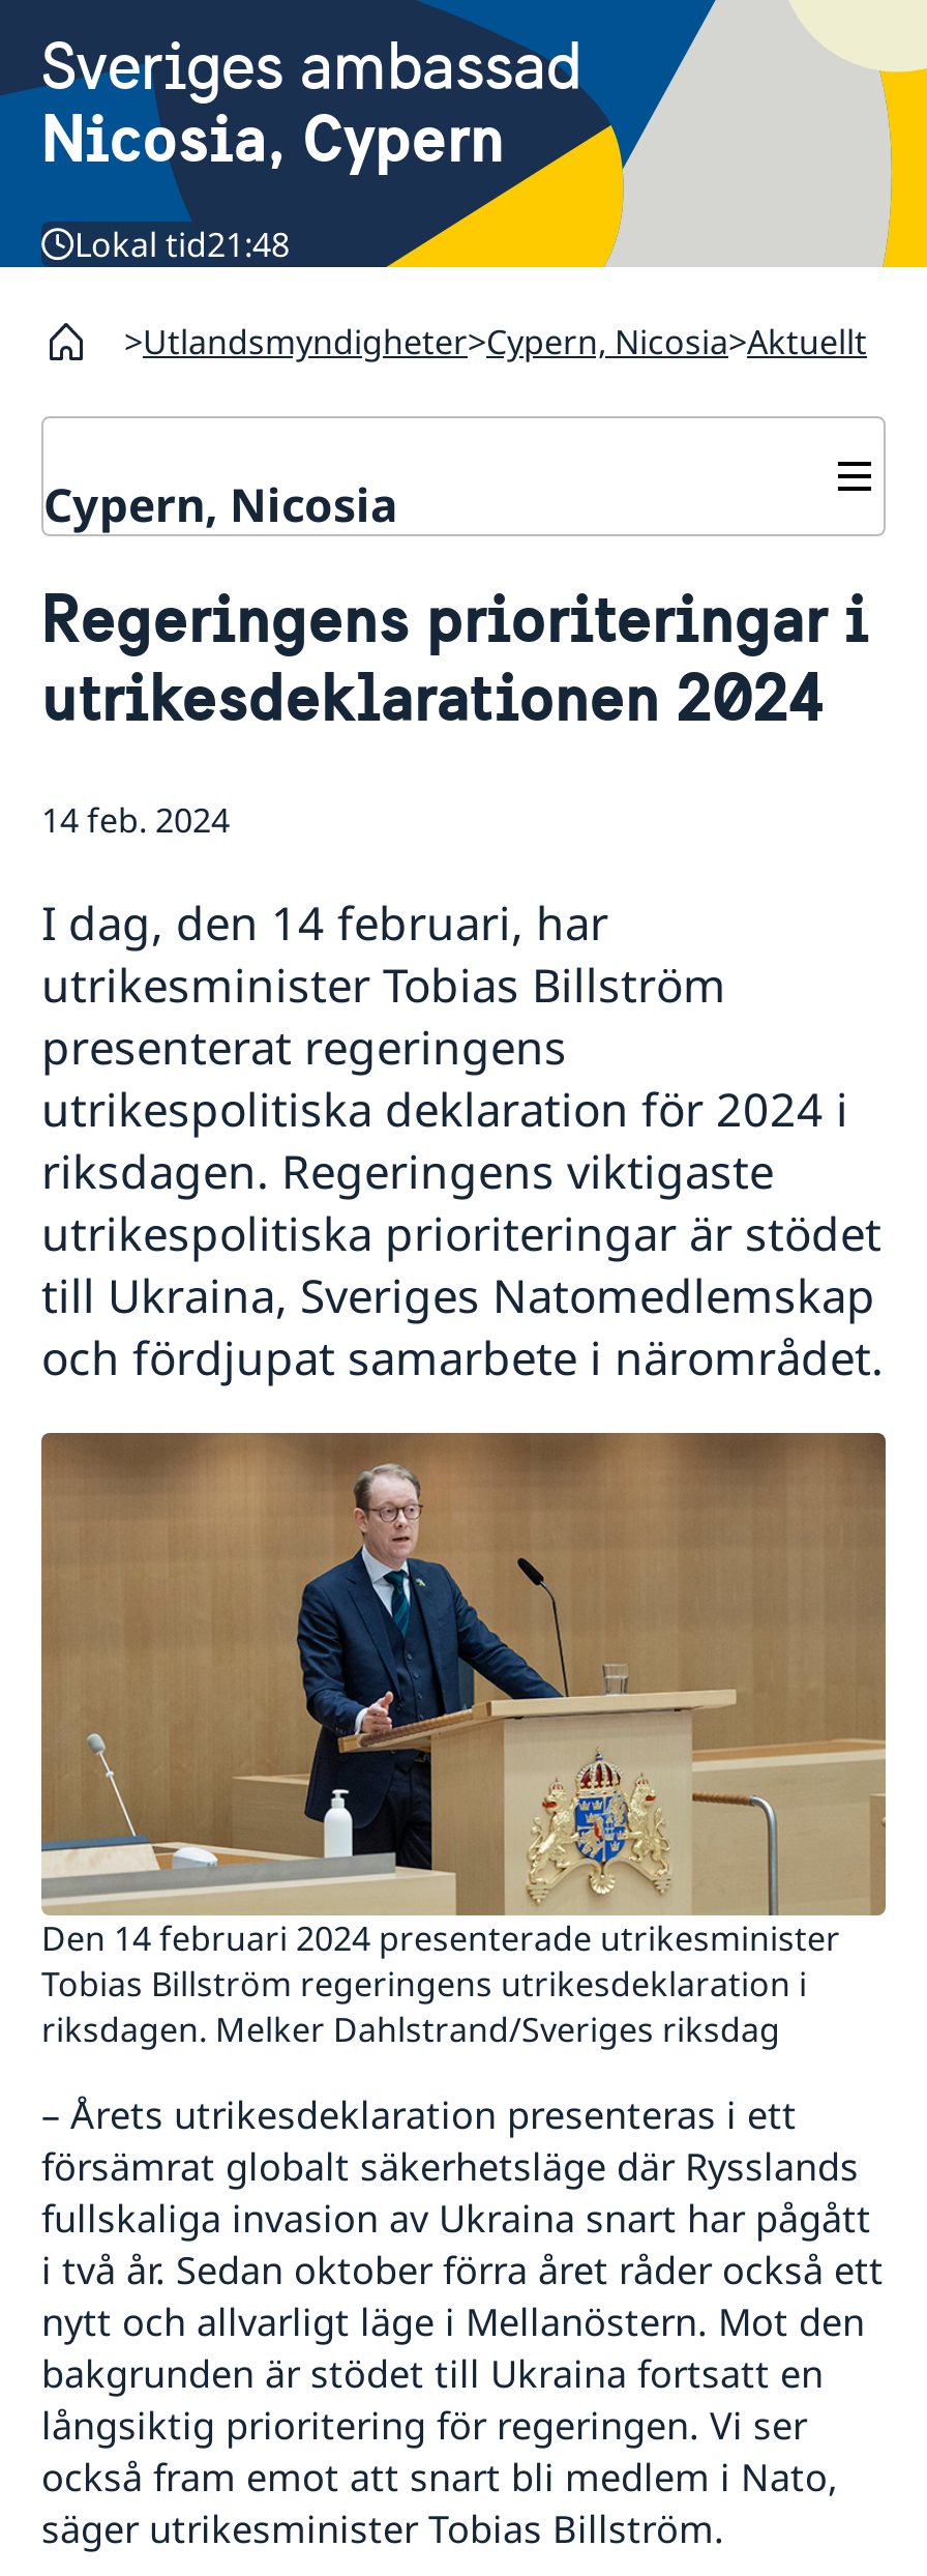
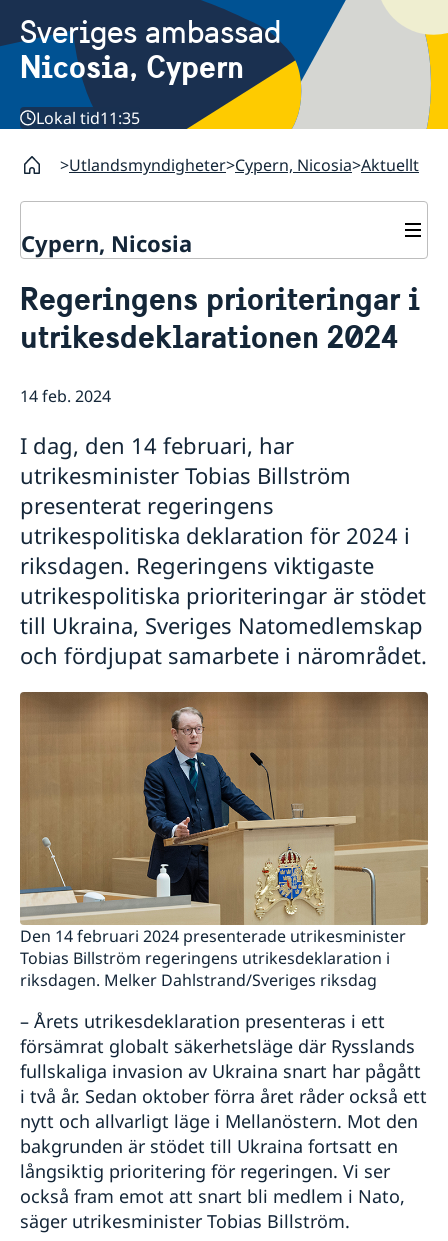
- Lokal tid21:48
+ Lokal tid11:35
